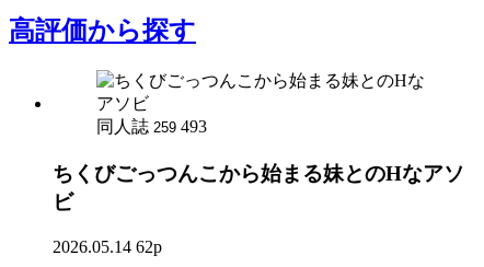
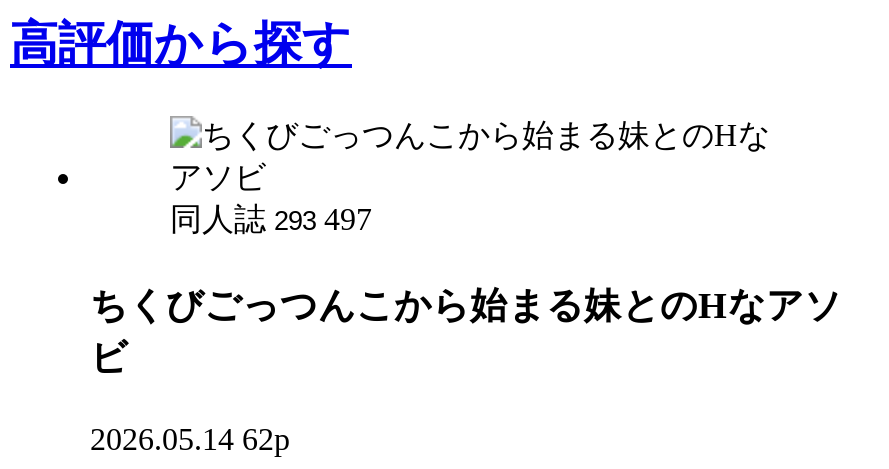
- 同人誌 259 493
+ 同人誌 293 497
